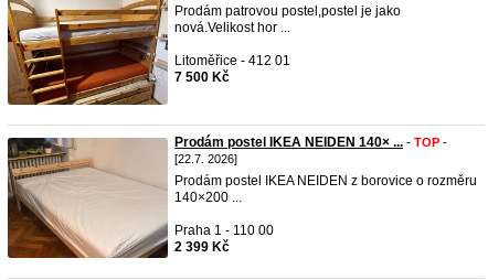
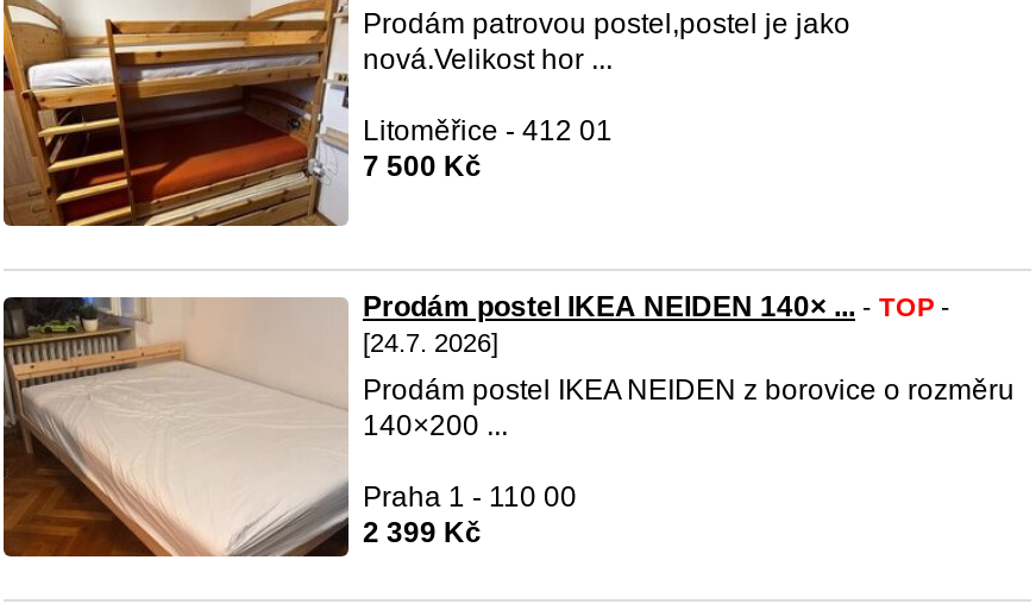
- [22.7. 2026]
+ [24.7. 2026]
